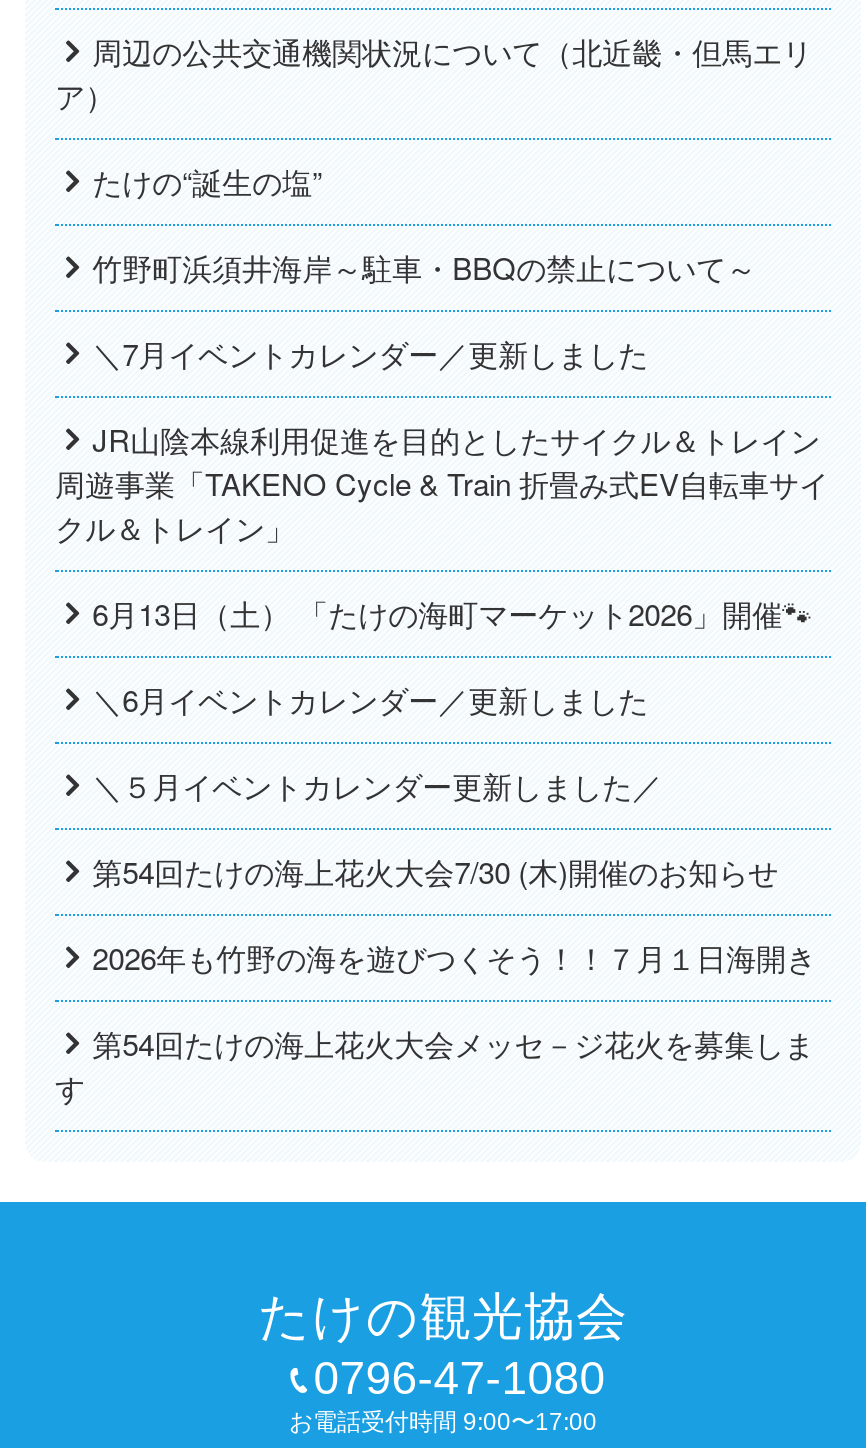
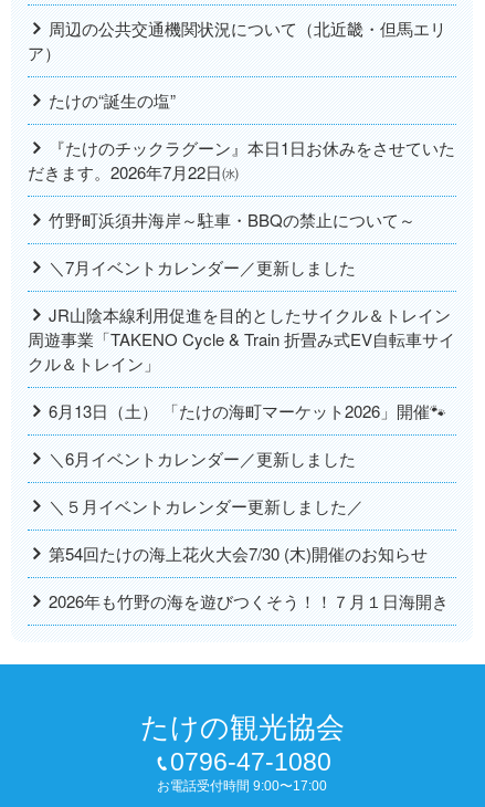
+ 『たけのチックラグーン』本日1日お休みをさせていた
+ だきます。2026年7月22日㈬

moved down: 竹野町浜須井海岸～駐車・BBQの禁止について～ | ＼7月イベントカレンダー／更新しました | JR山陰本線利用促進を目的としたサイクル＆トレイン | ... | 第54回たけの海上花火大会7/30 (木)開催のお知らせ | 2026年も竹野の海を遊びつくそう！！７月１日海開き

- 第54回たけの海上花火大会メッセ－ジ花火を募集しま
- す
